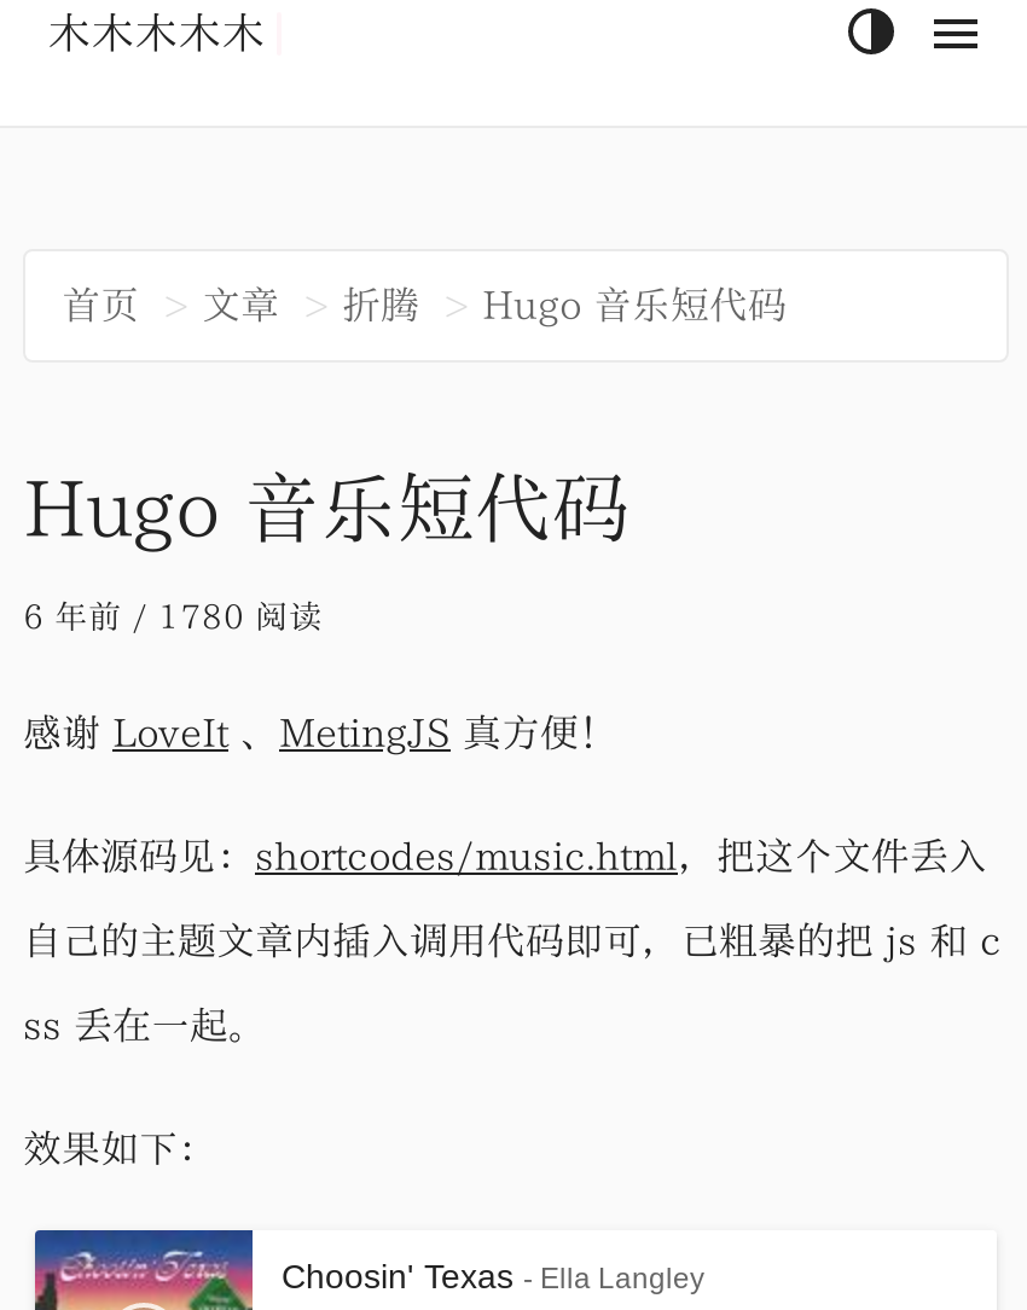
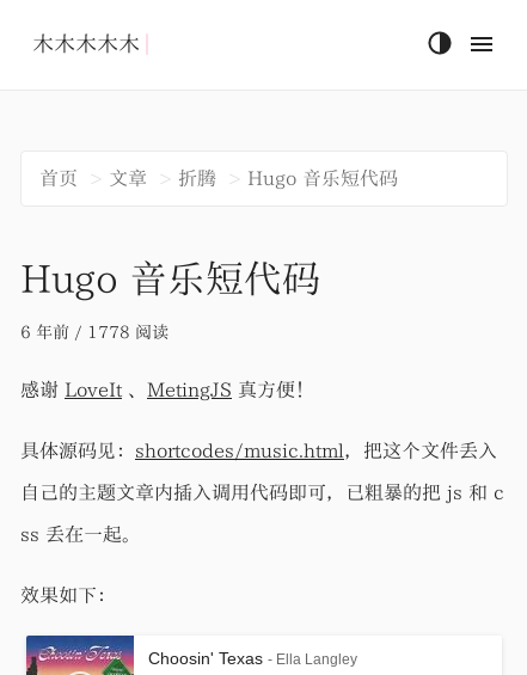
- 6 年前/ 1780阅读
+ 6 年前/ 1778阅读
